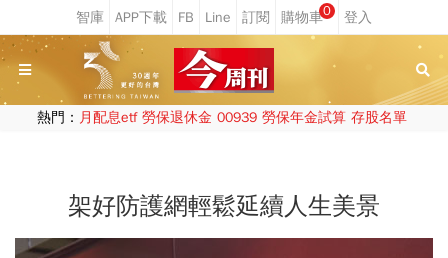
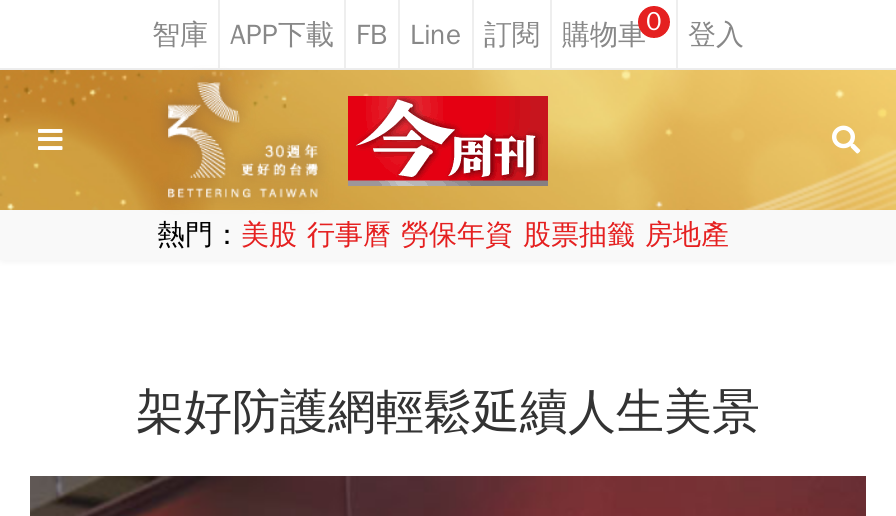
- 熱門：月配息etf 勞保退休金 00939 勞保年金試算 存股名單
+ 熱門：美股 行事曆 勞保年資 股票抽籤 房地產
